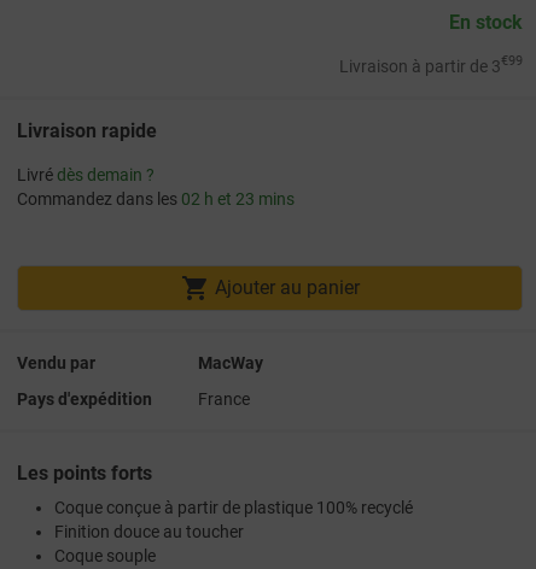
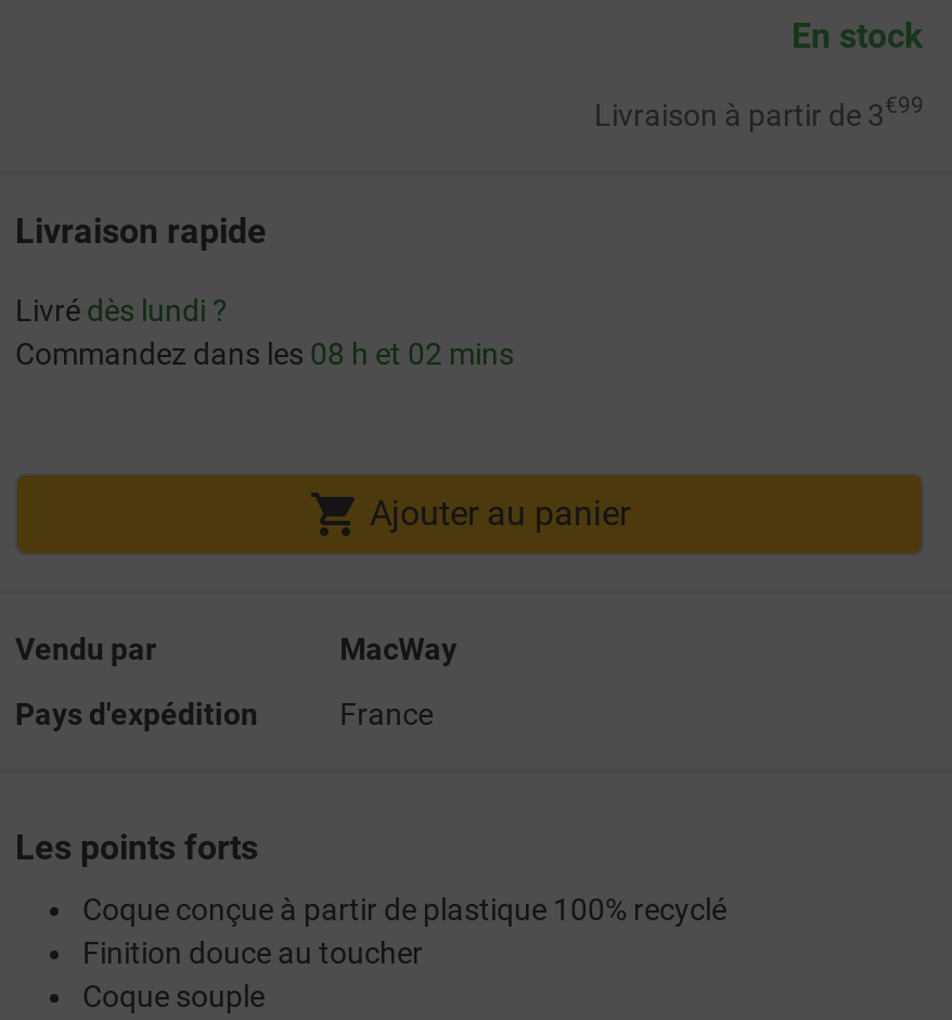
- Livré dès demain ?
+ Livré dès lundi ?

- Commandez dans les 02 h et 23 mins
+ Commandez dans les 08 h et 02 mins
